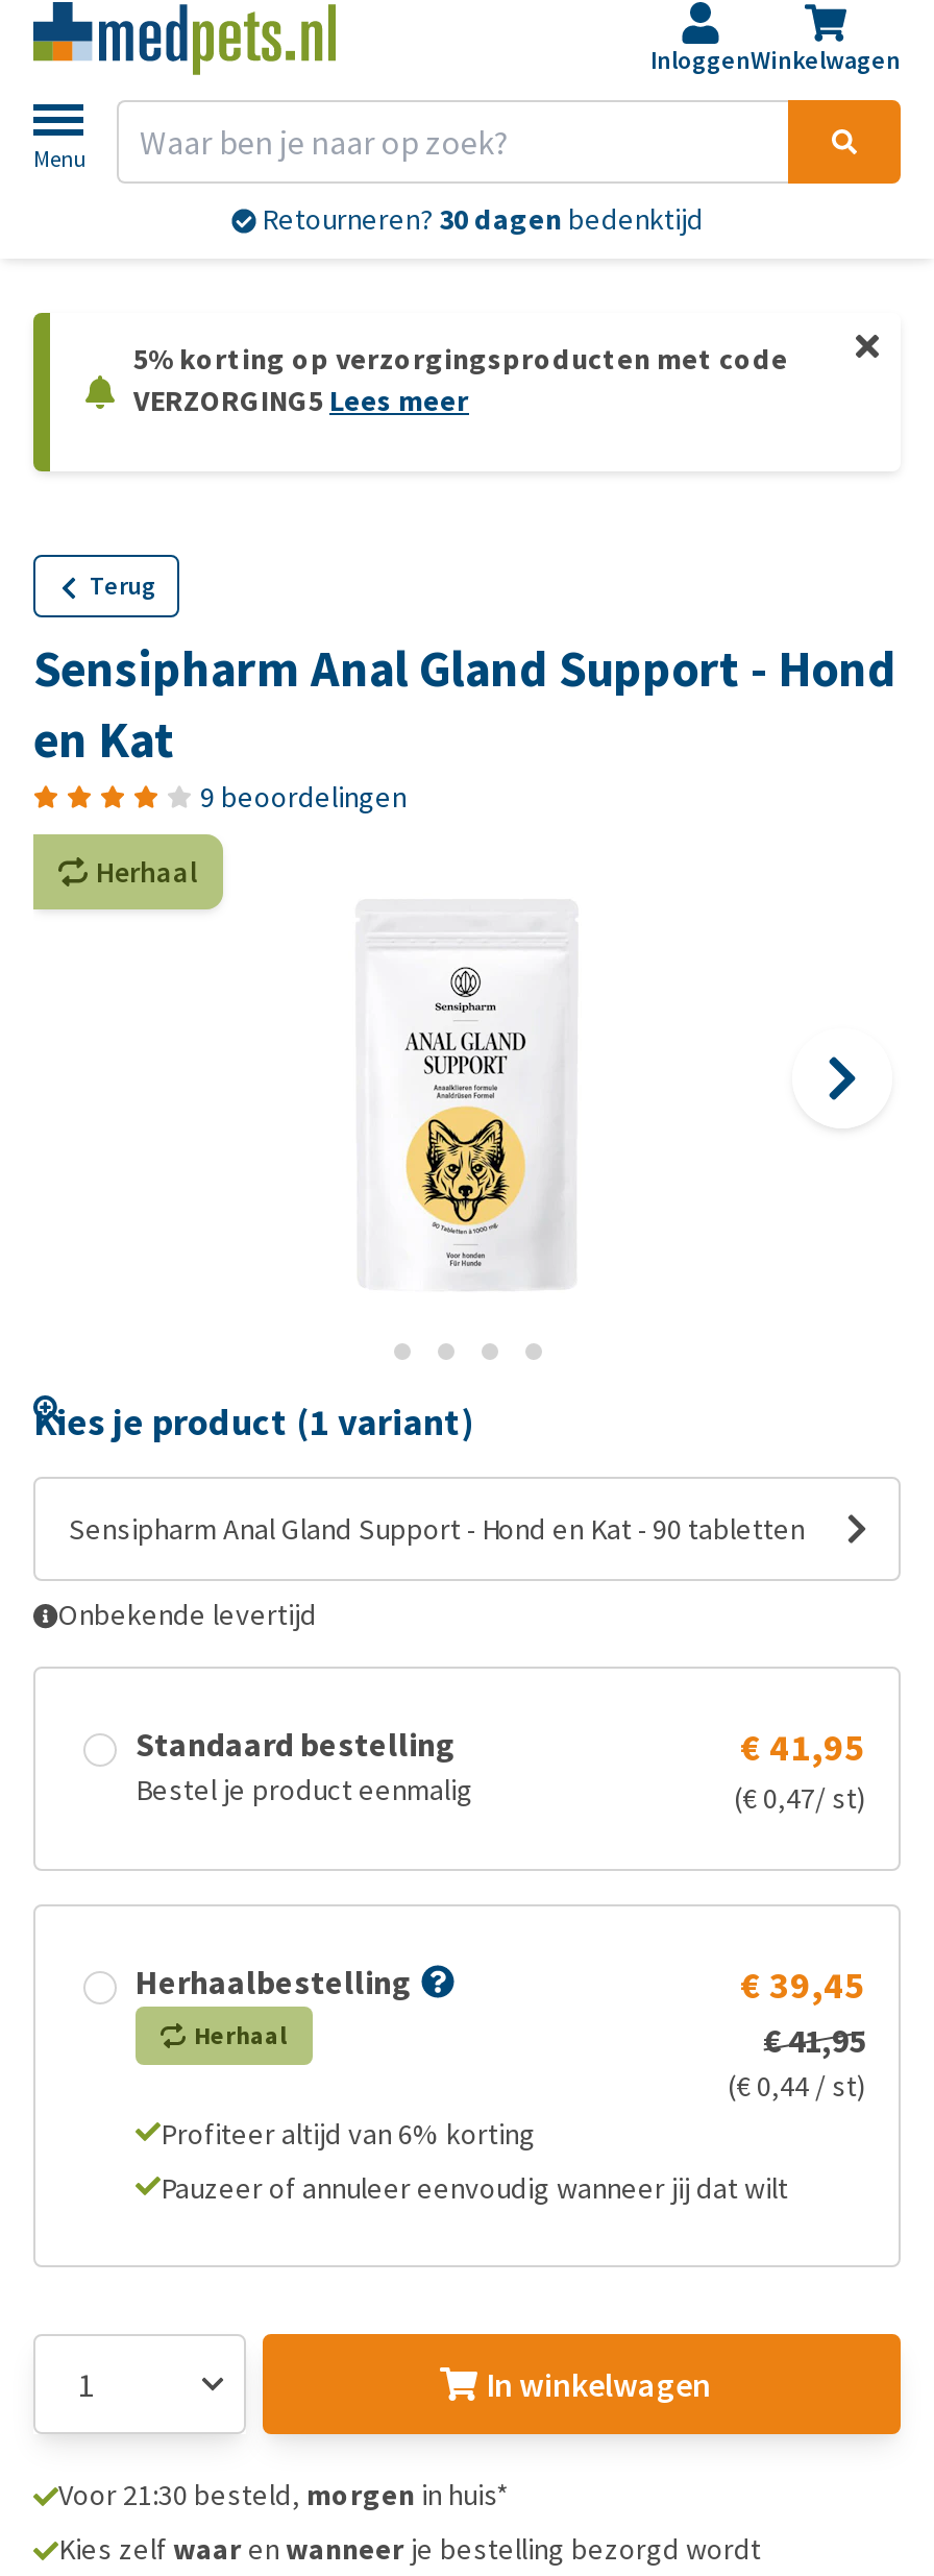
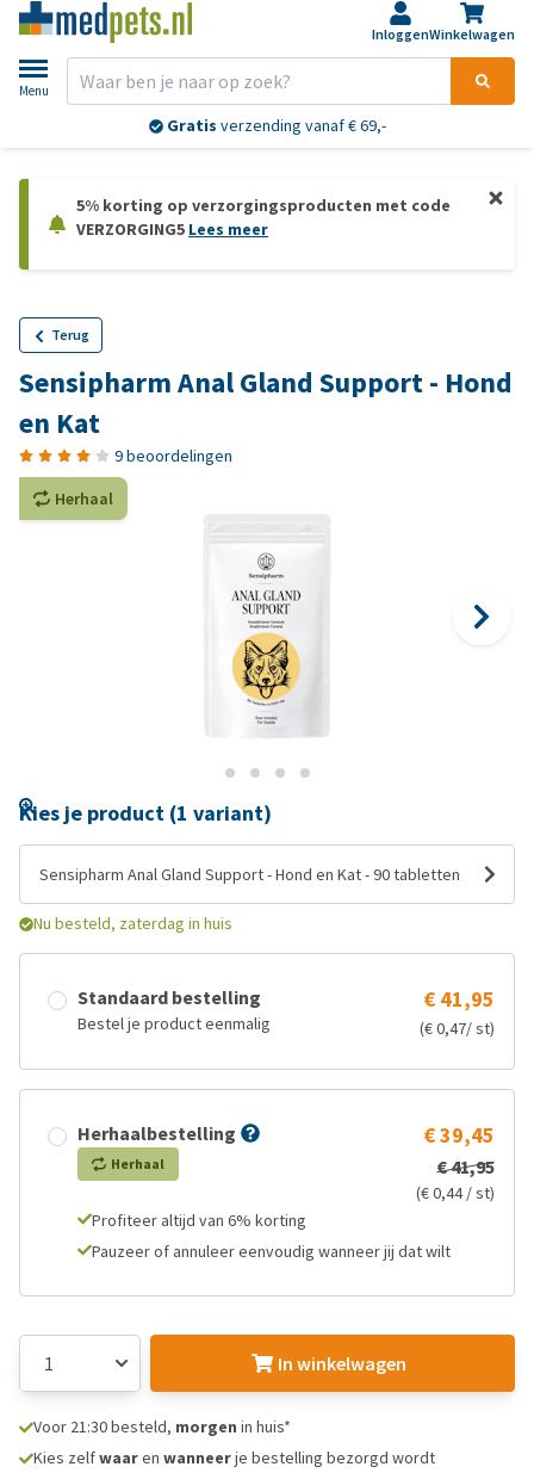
- Retourneren? 30 dagen bedenktijd
+ Gratis verzending vanaf € 69,-

- Onbekende levertijd
+ Nu besteld, zaterdag in huis
